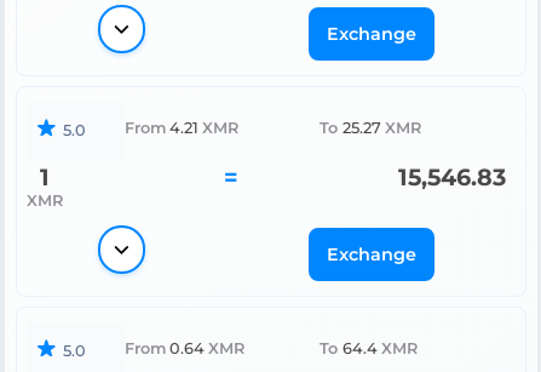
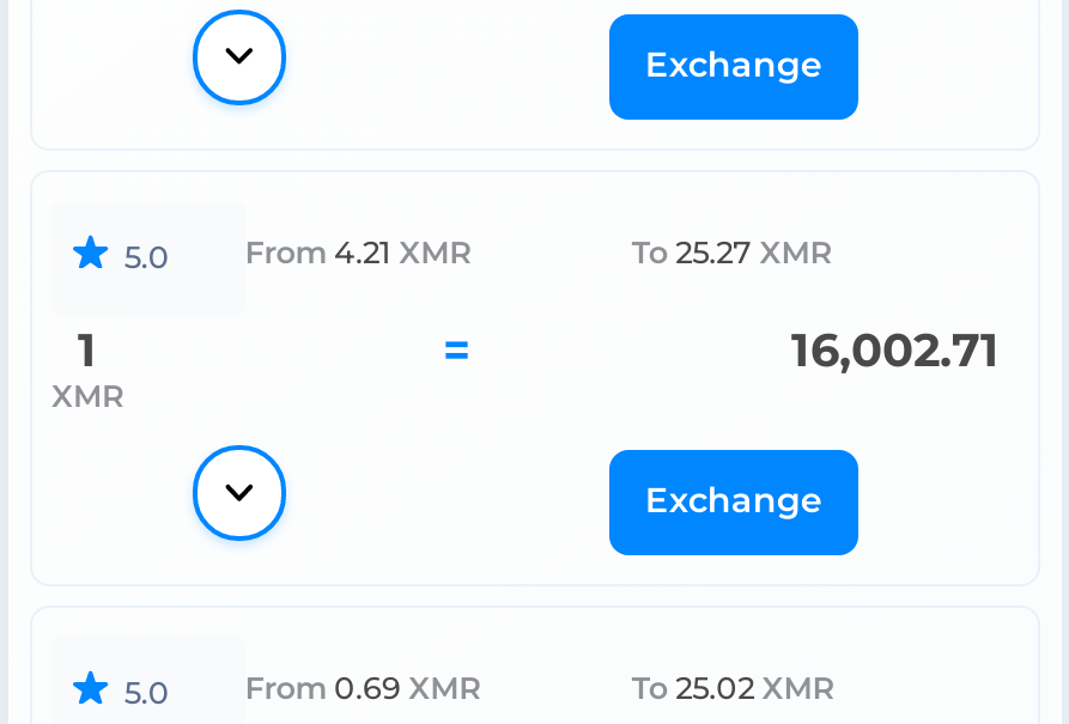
- 15,546.83
+ 16,002.71

- From 0.64 XMR
+ From 0.69 XMR

- To 64.4 XMR
+ To 25.02 XMR
